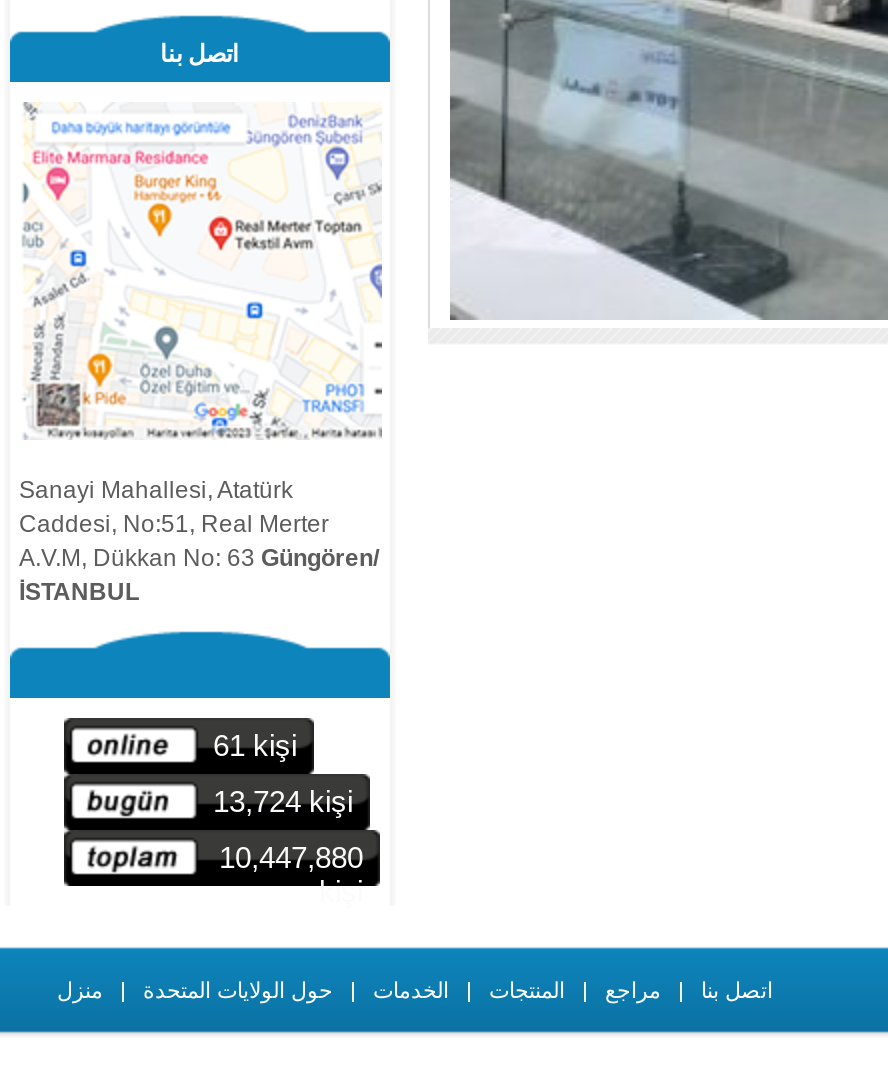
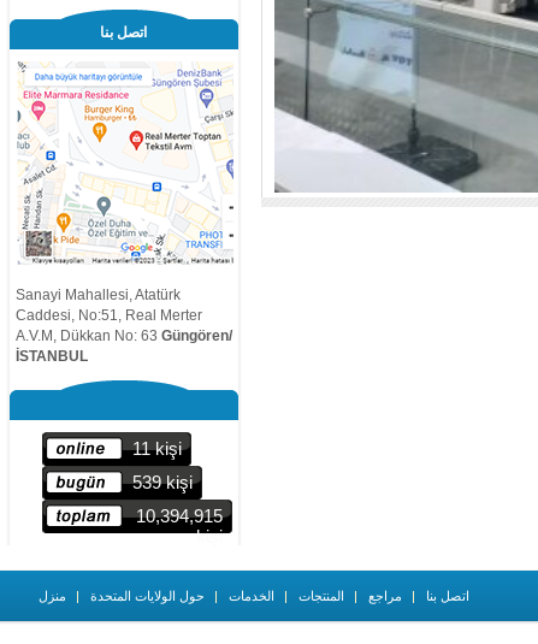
- 61 kişi
+ 11 kişi

- 13,724 kişi
+ 539 kişi

- 10,447,880
+ 10,394,915
